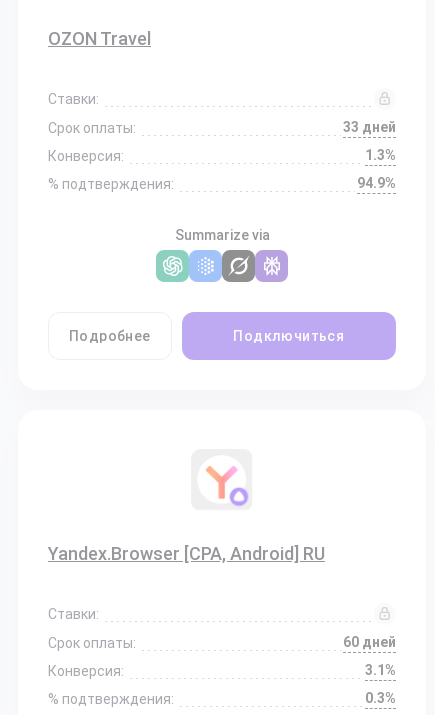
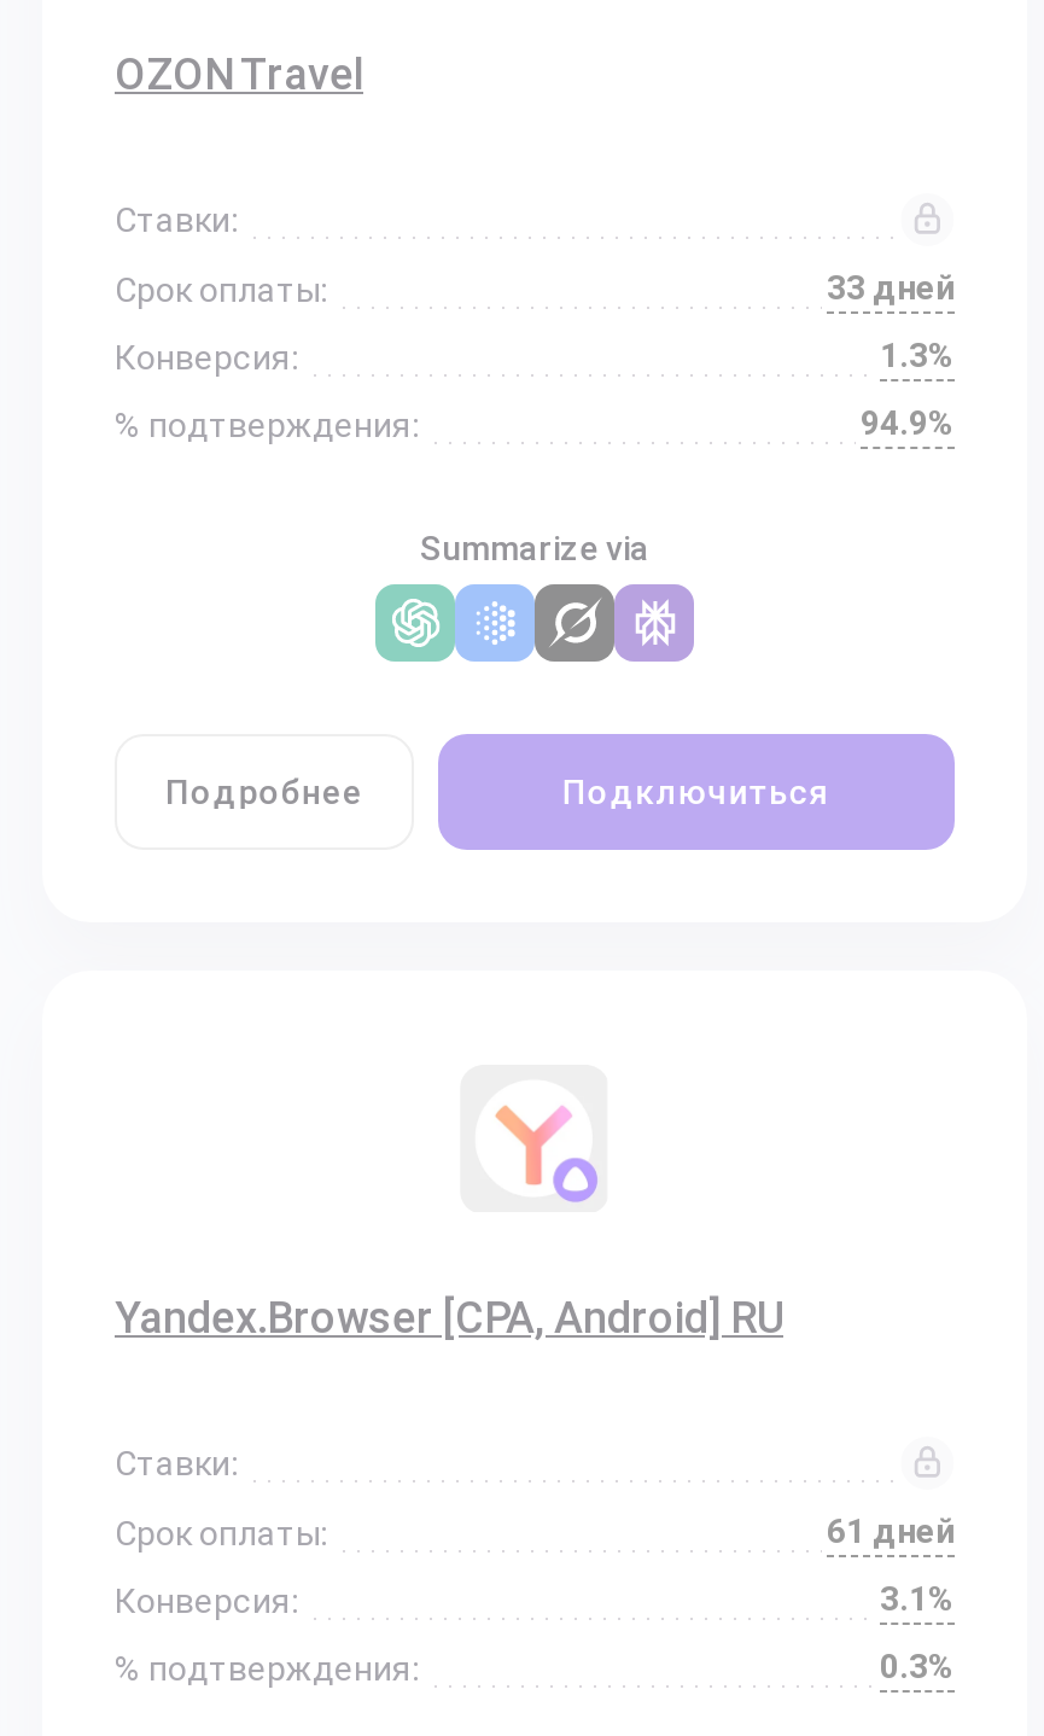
- 60 дней
+ 61 дней
